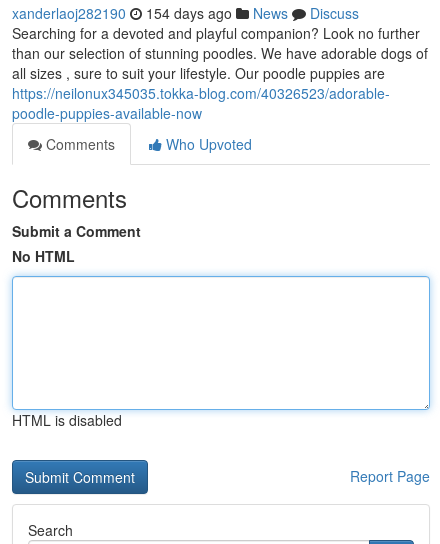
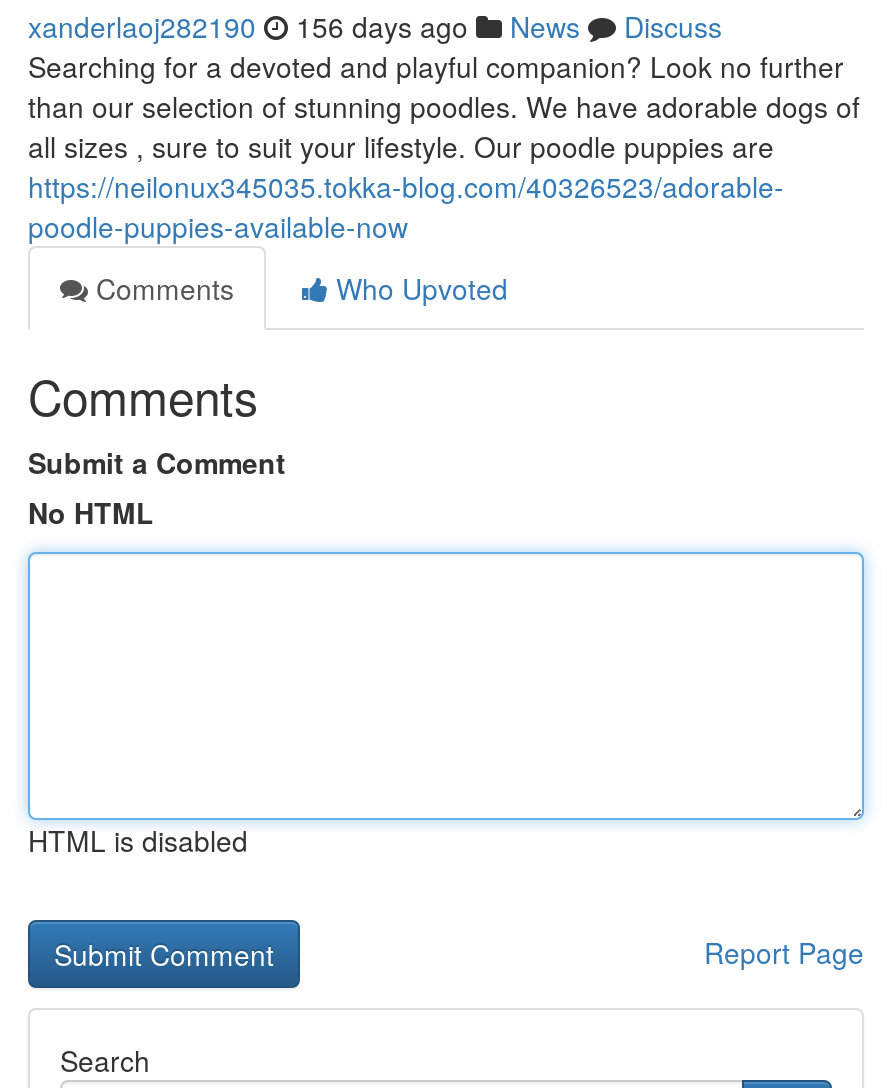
- xanderlaoj282190 154 days ago News Discuss
+ xanderlaoj282190 156 days ago News Discuss
